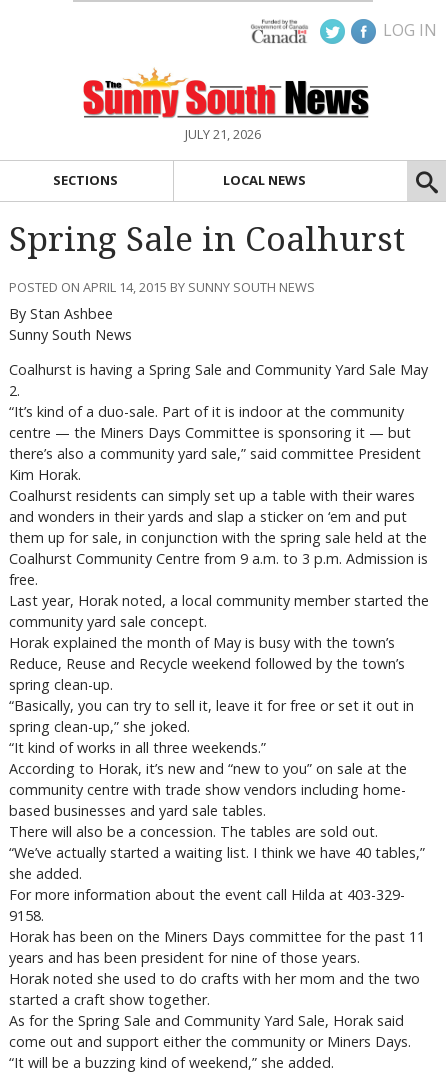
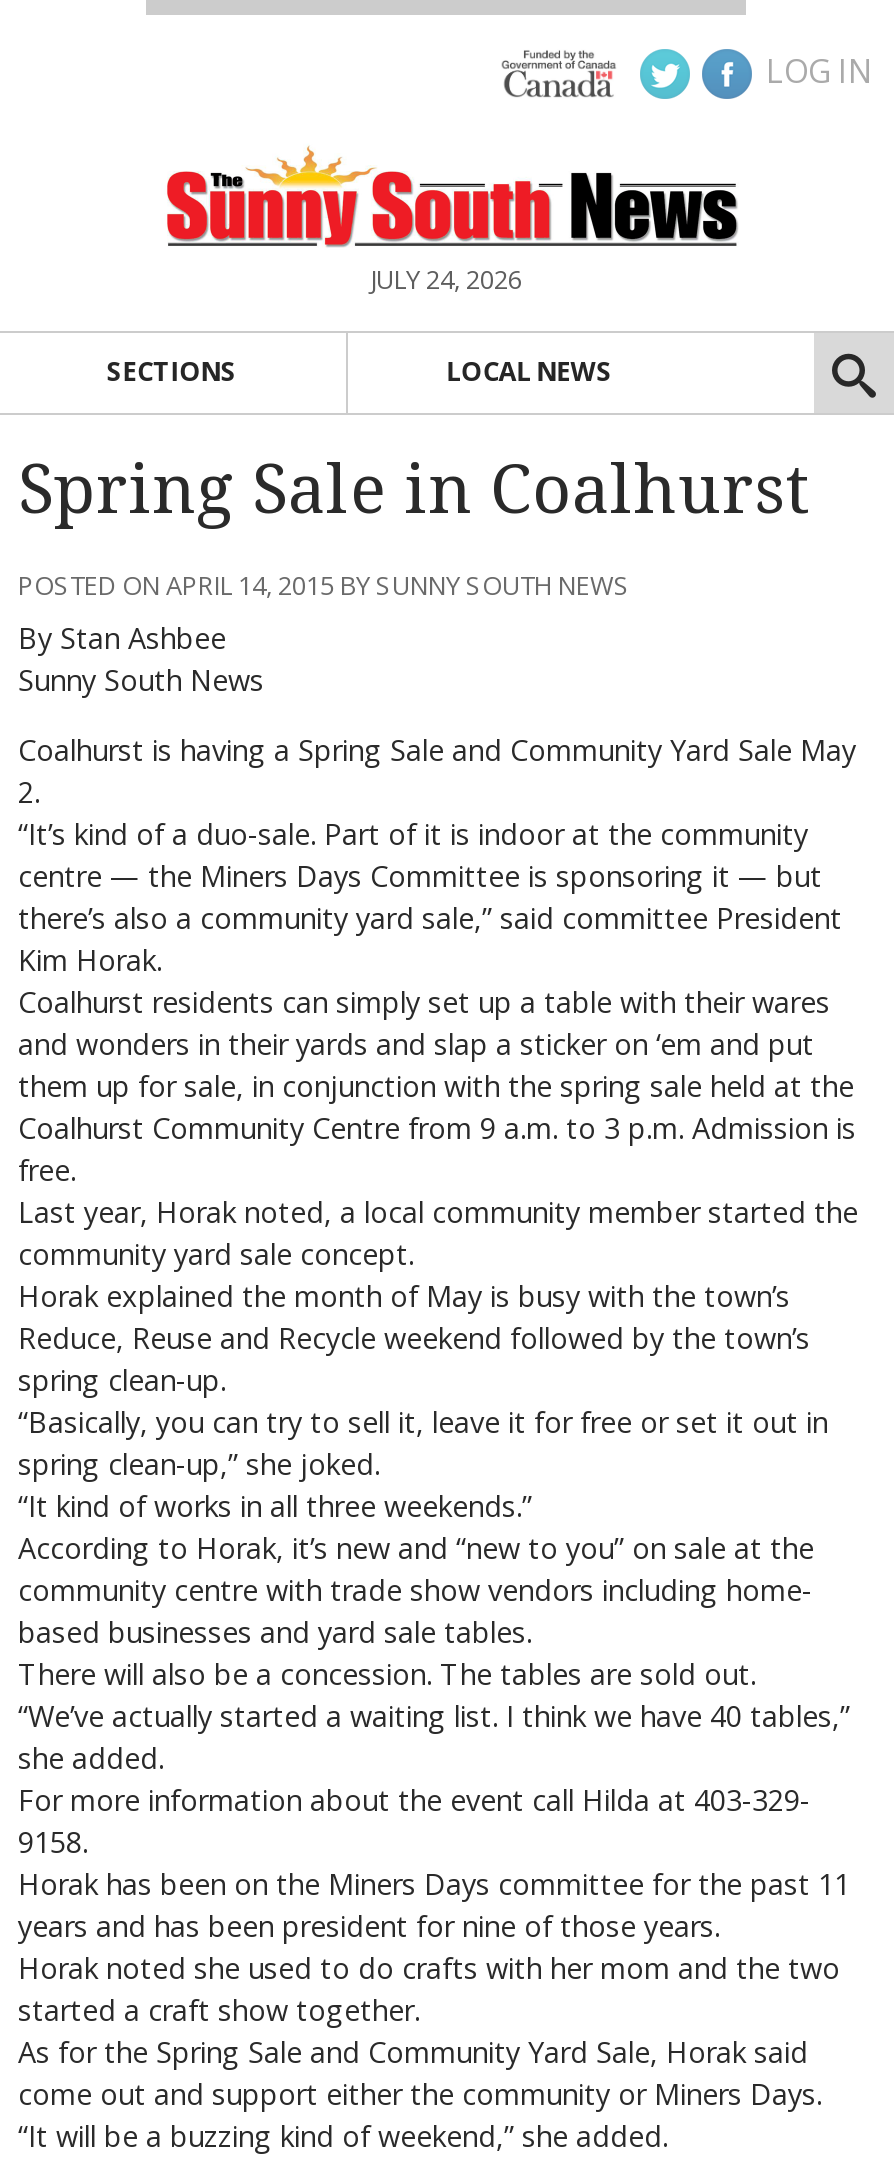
- JULY 21, 2026
+ JULY 24, 2026
